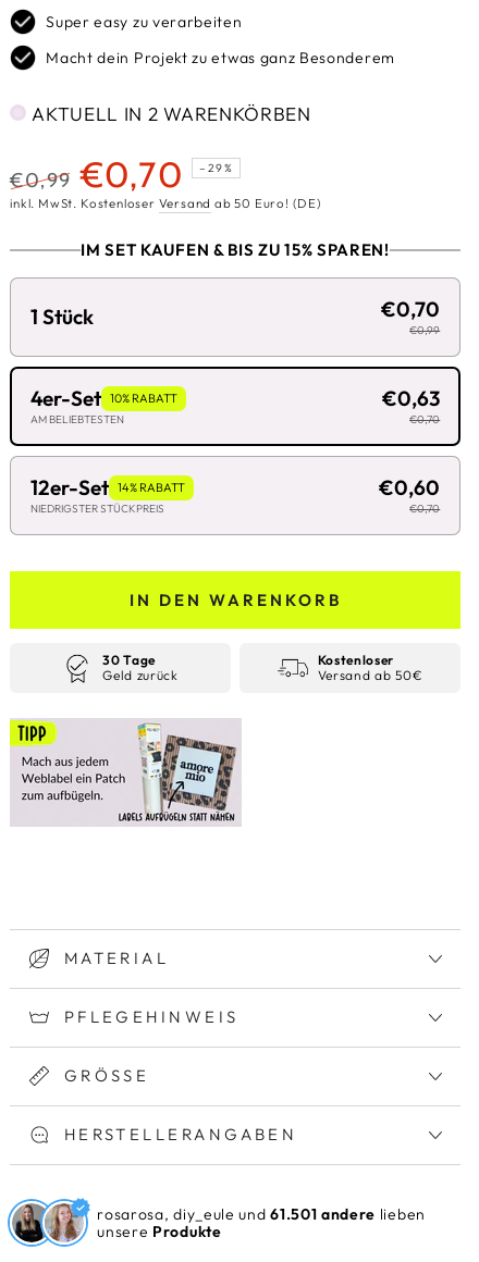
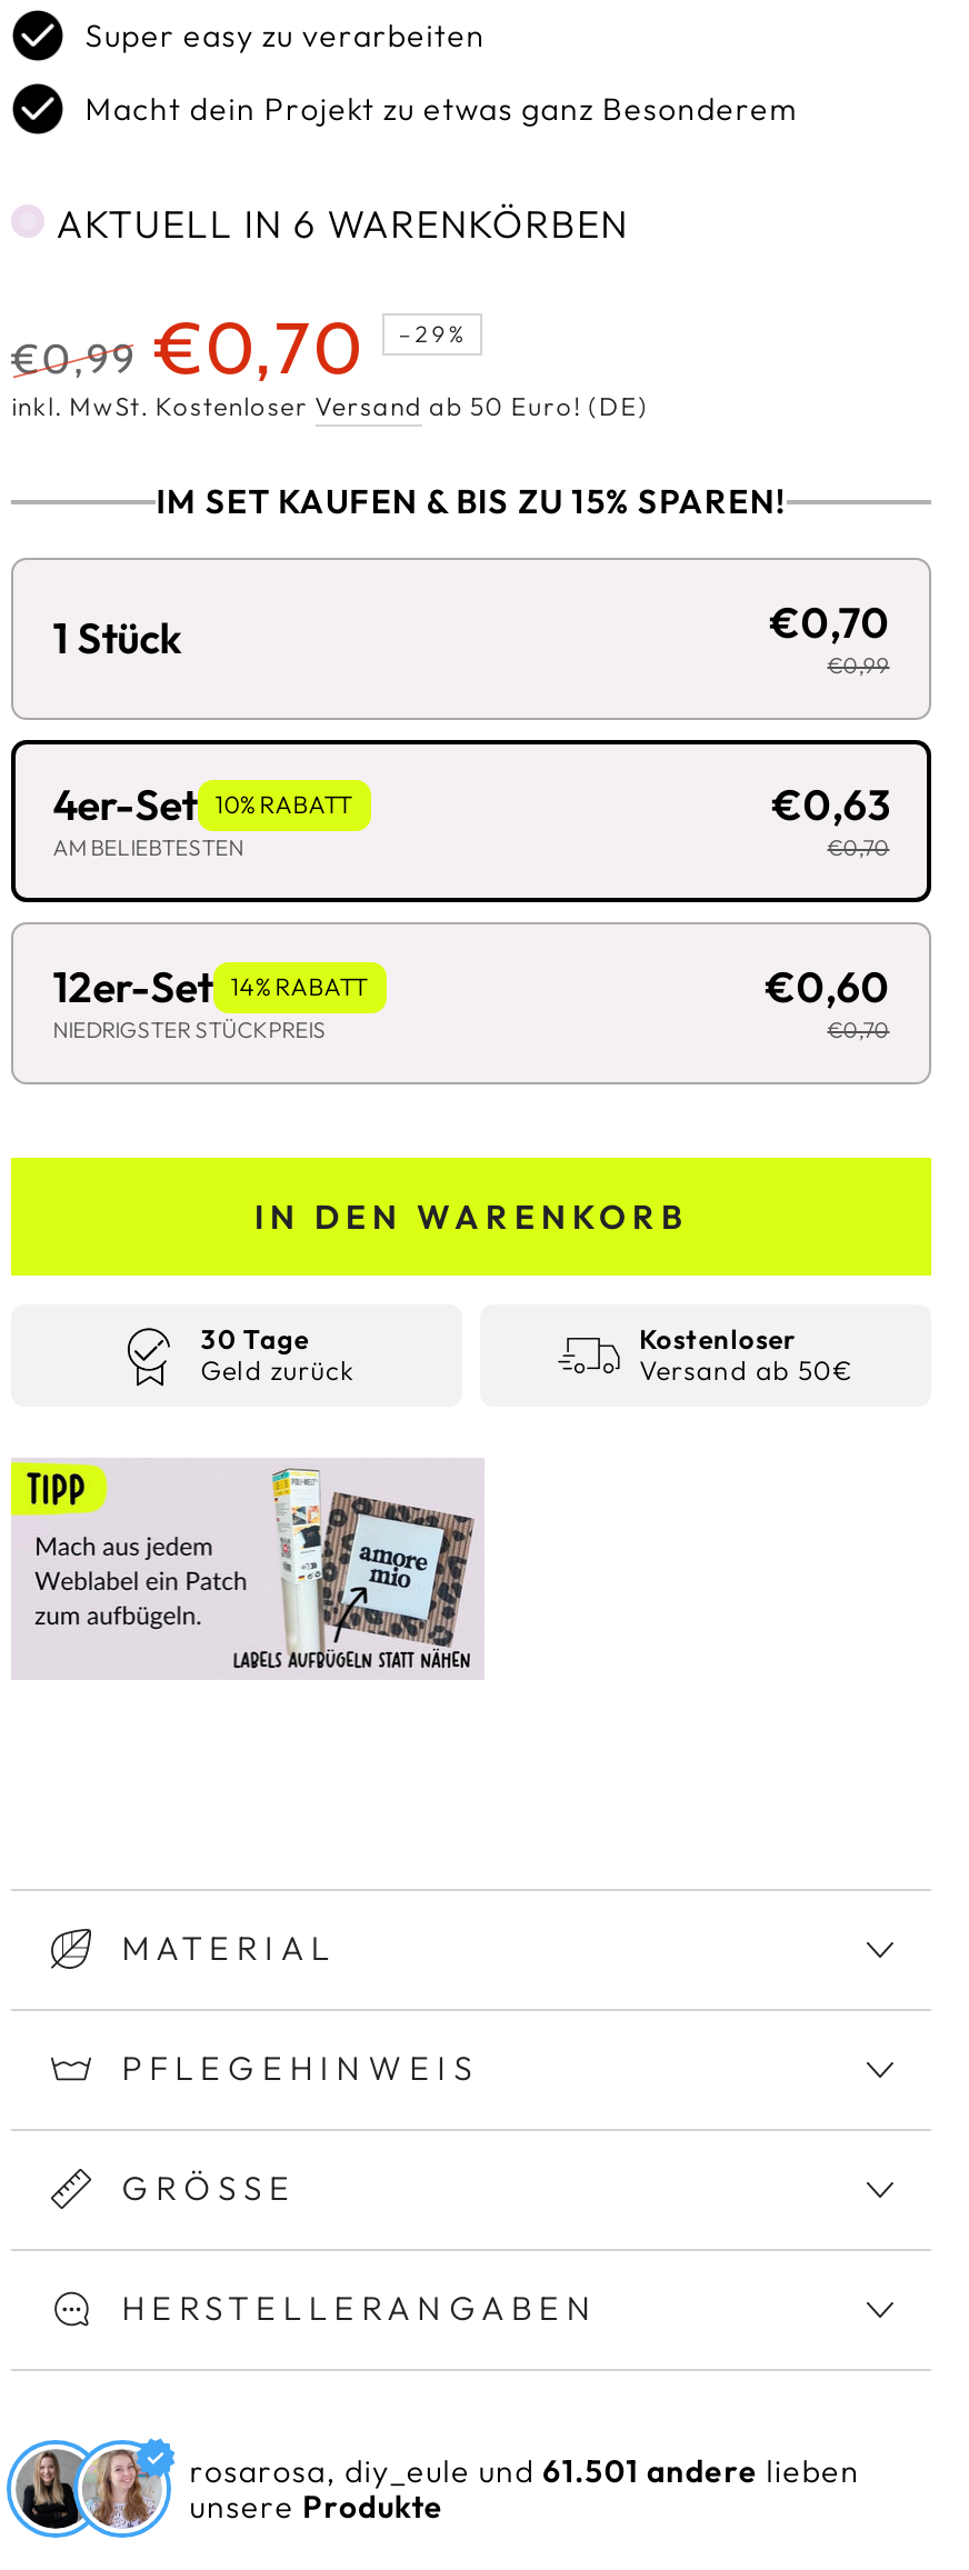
- AKTUELL IN 2 WARENKÖRBEN
+ AKTUELL IN 6 WARENKÖRBEN
